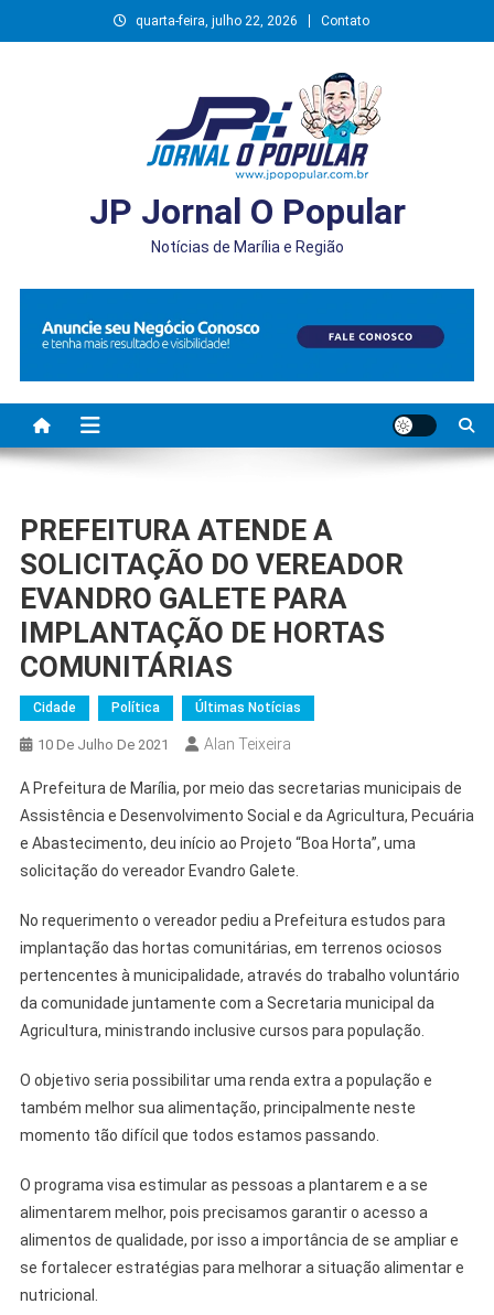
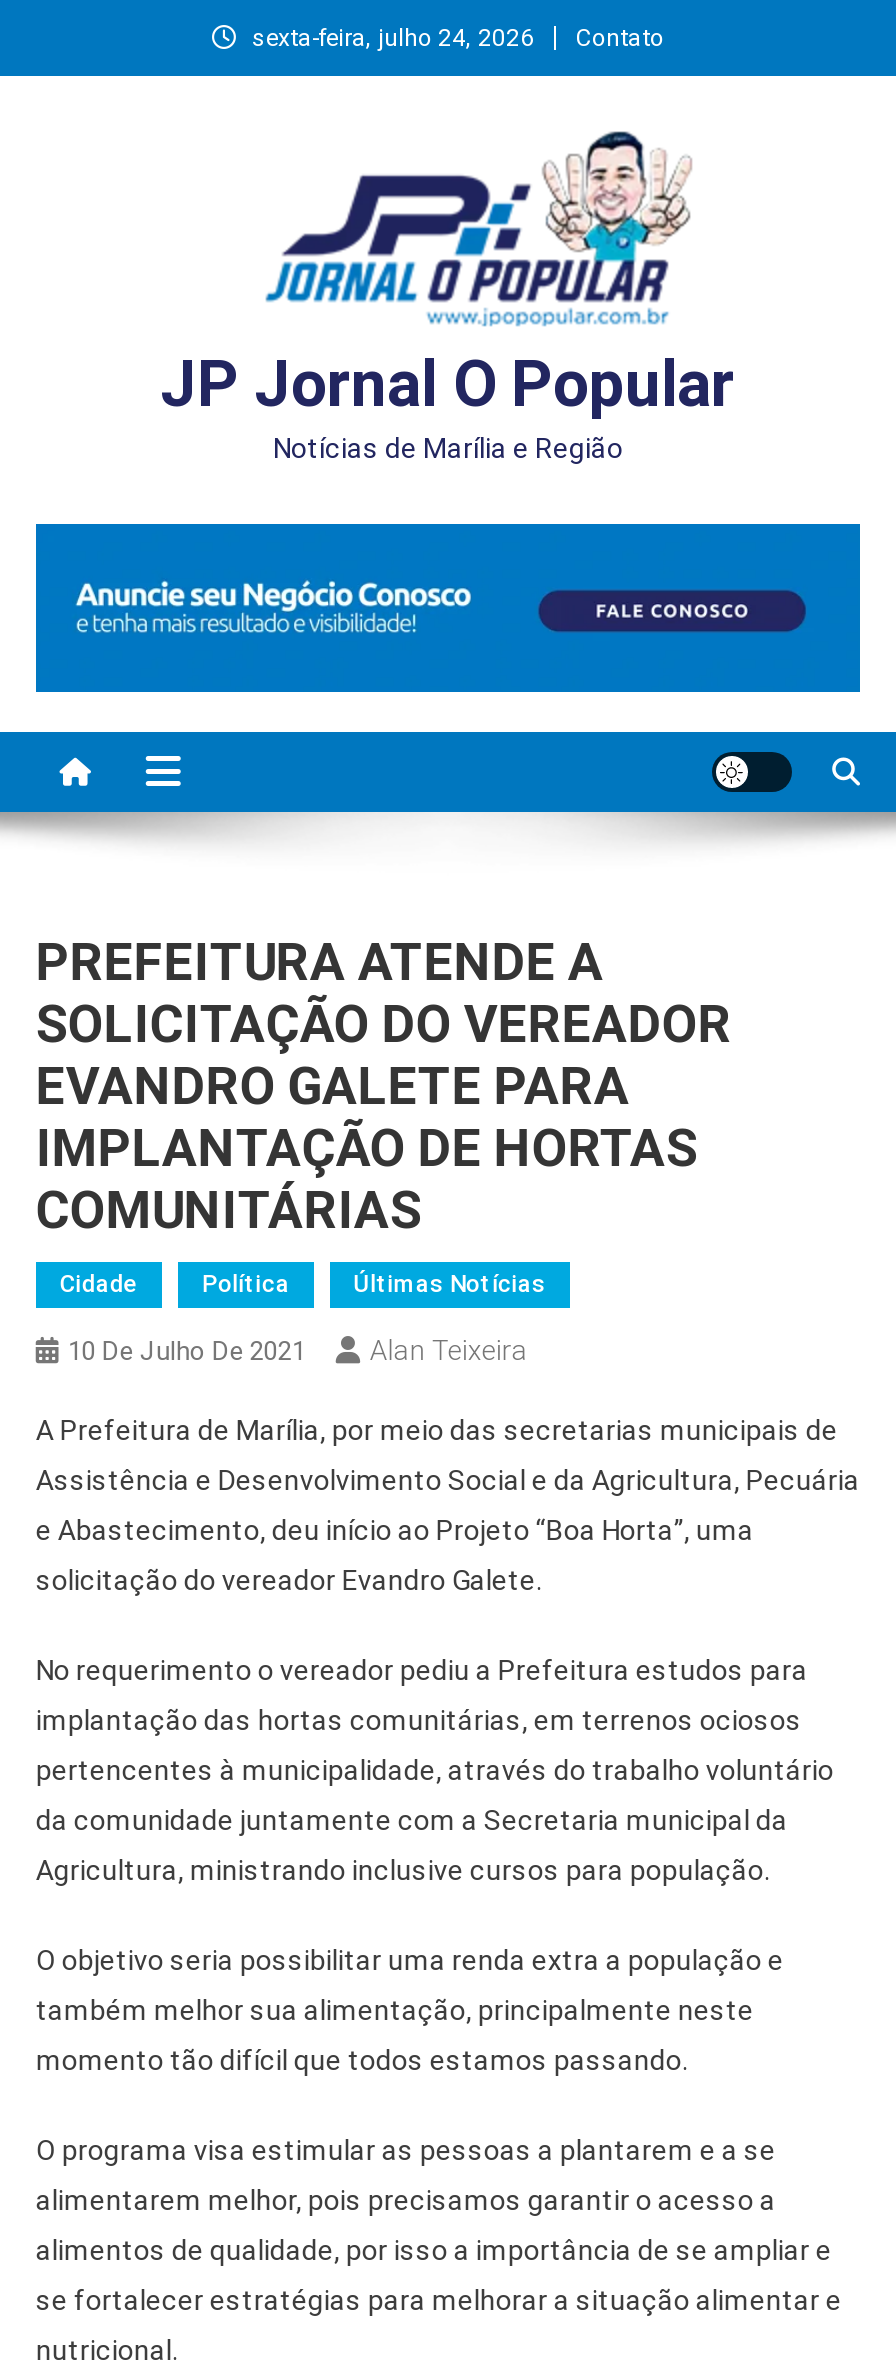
- quarta-feira, julho 22, 2026
+ sexta-feira, julho 24, 2026
